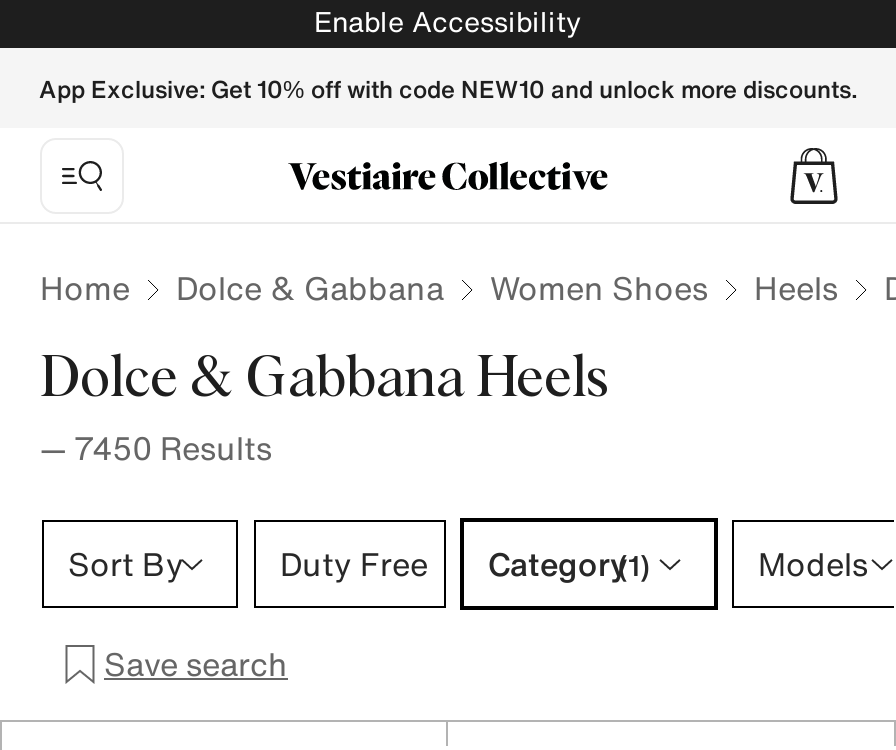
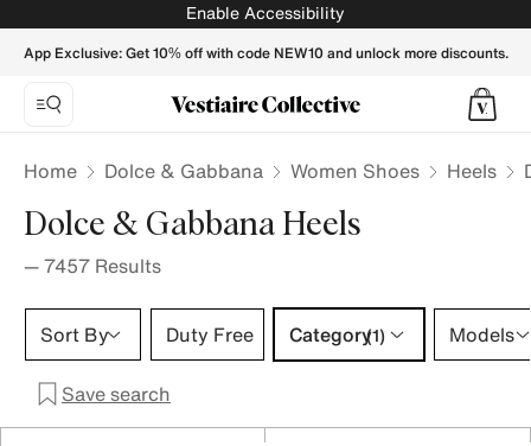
- — 7450 Results
+ — 7457 Results
